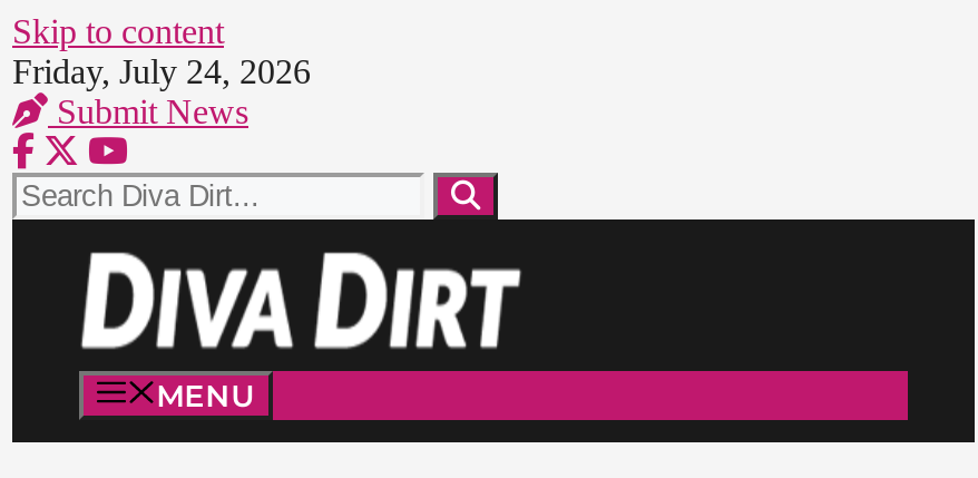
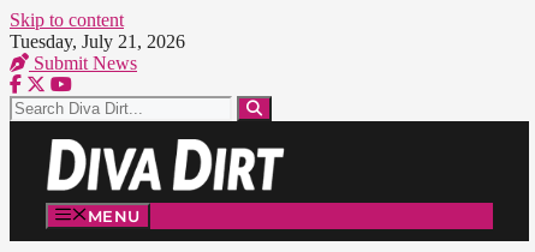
- Friday, July 24, 2026
+ Tuesday, July 21, 2026
